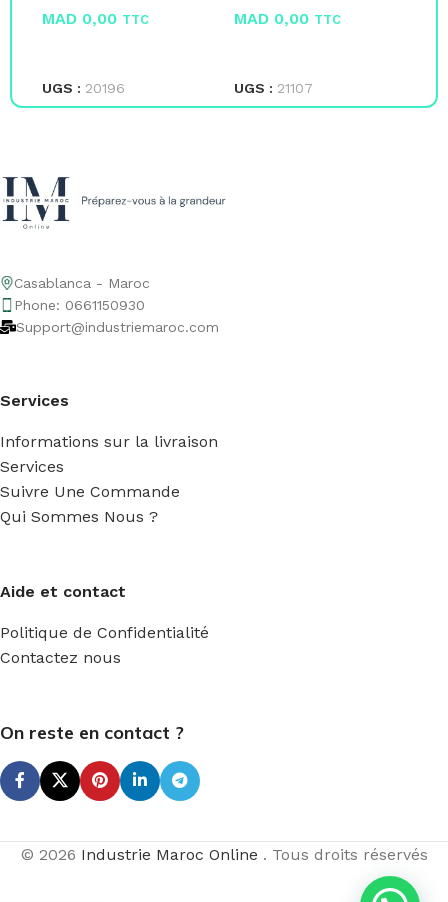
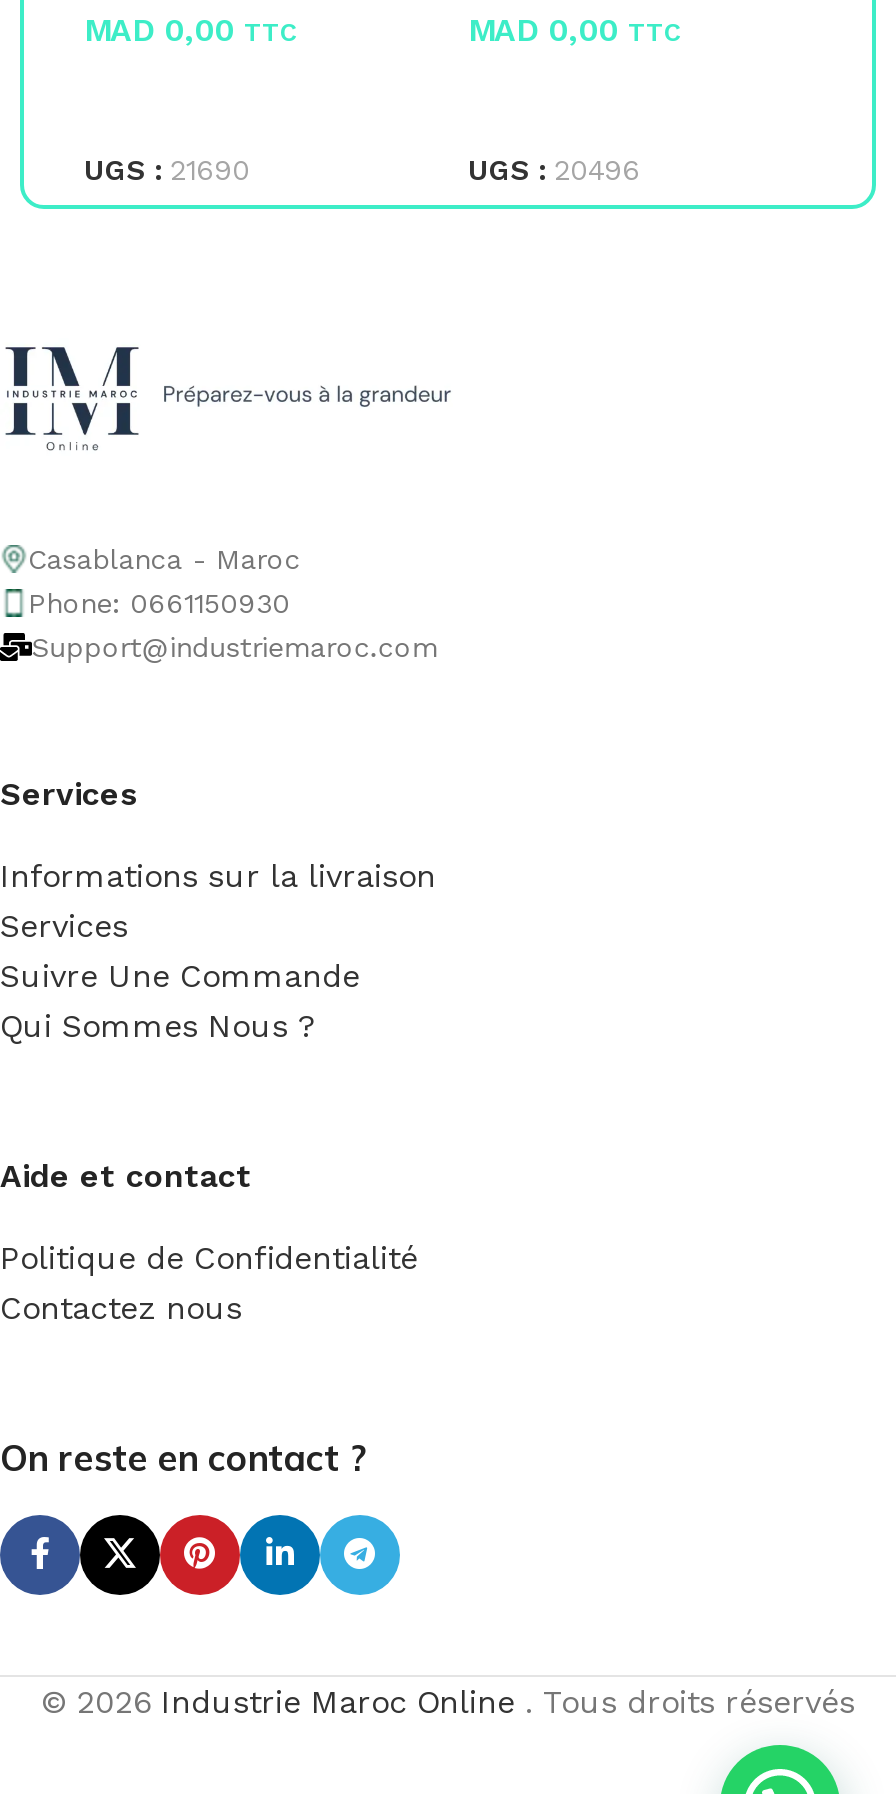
- UGS : 20196
+ UGS : 21690

- UGS : 21107
+ UGS : 20496
